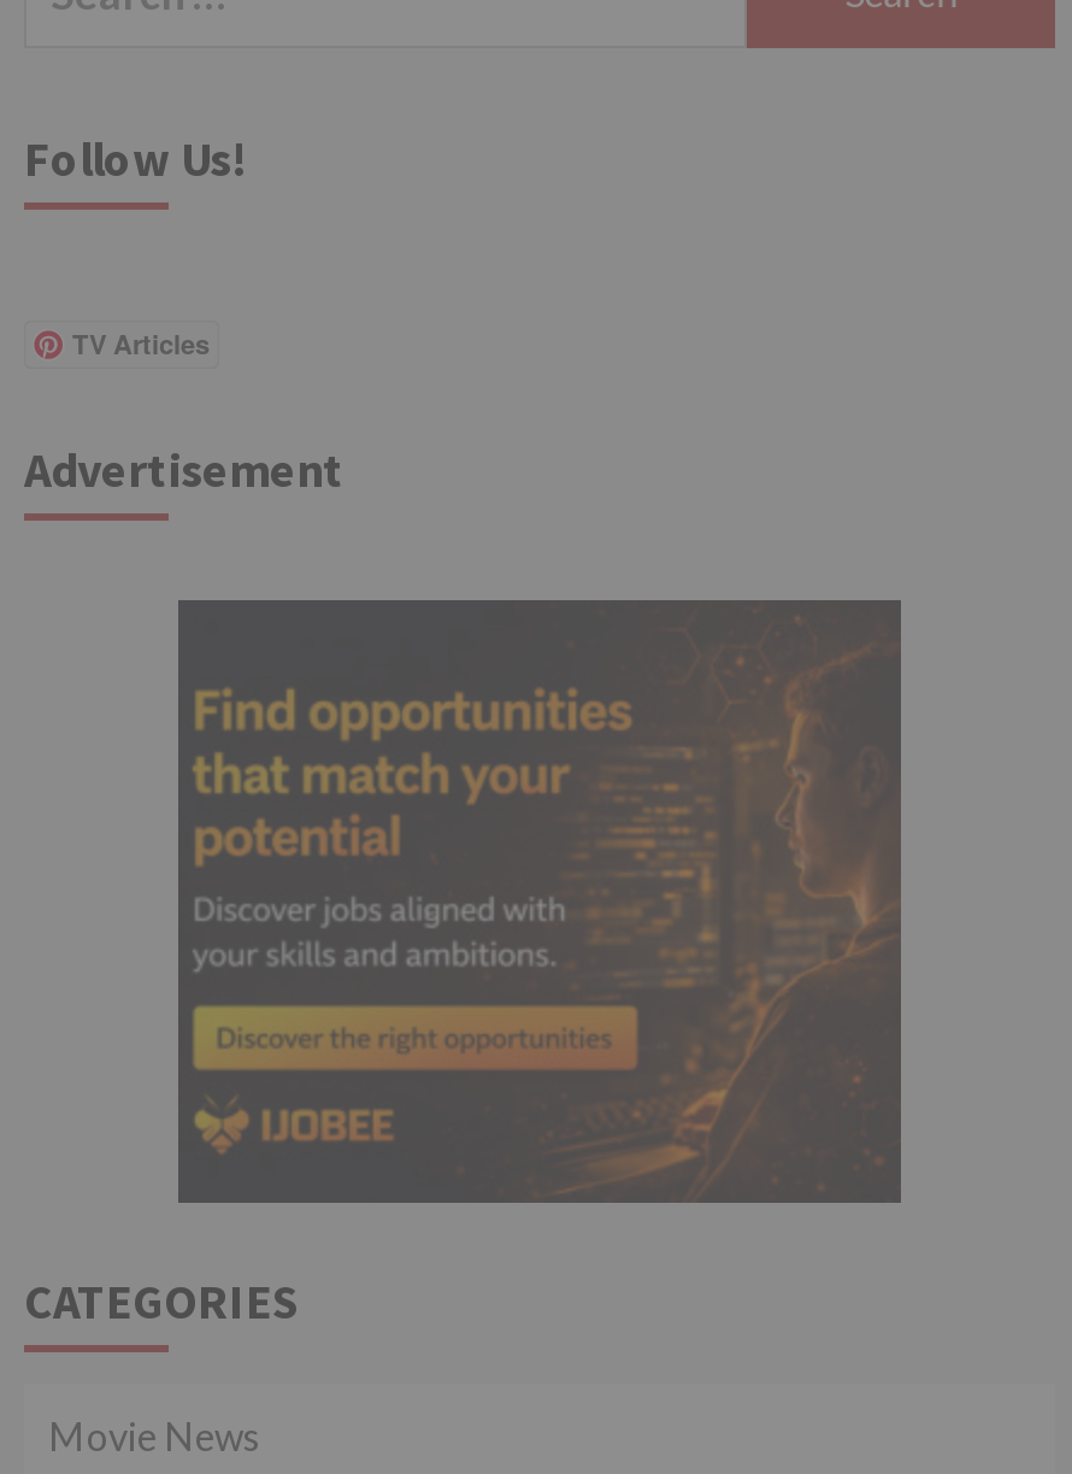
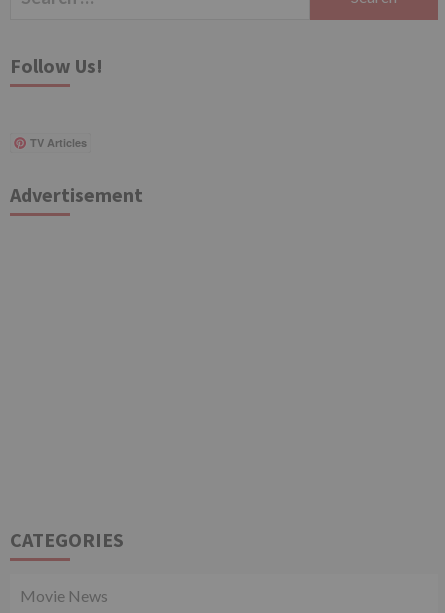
- [image]
